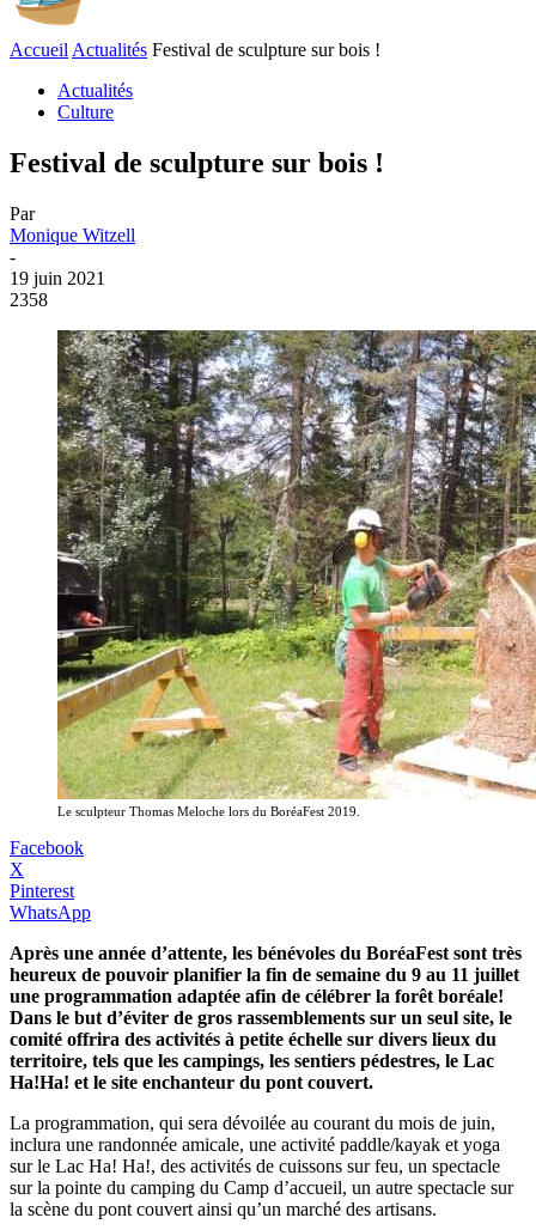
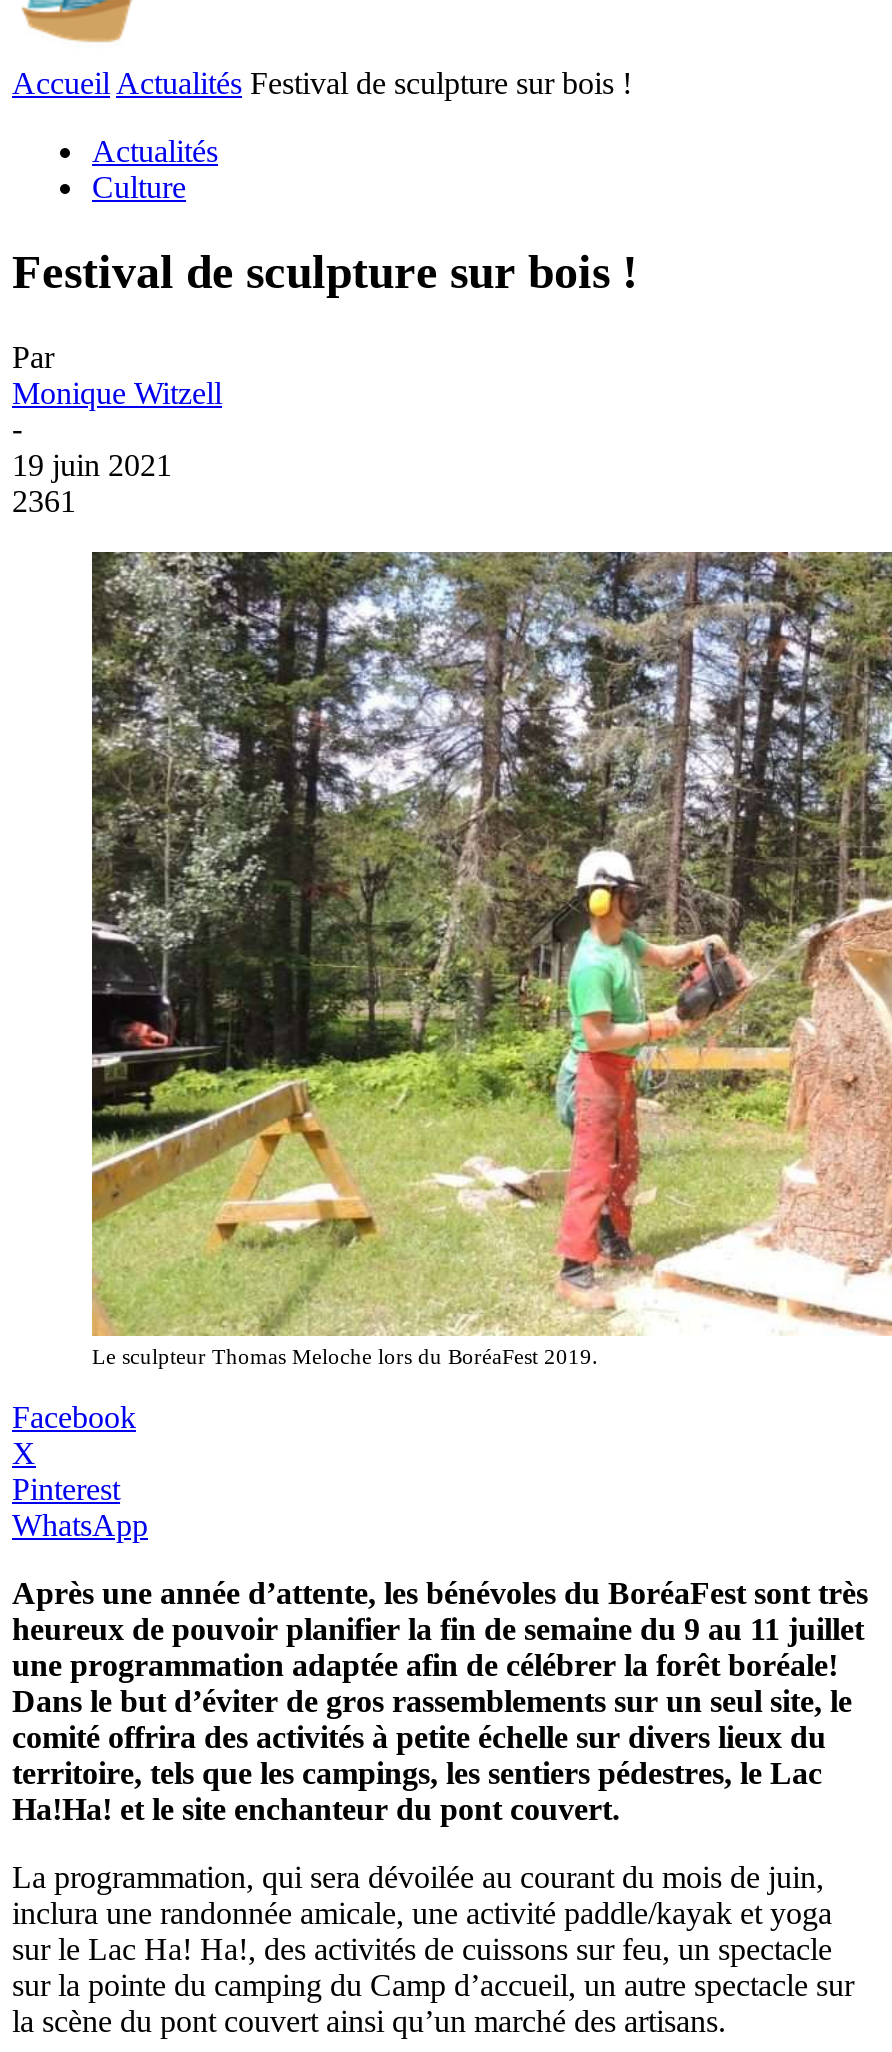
- 2358
+ 2361
